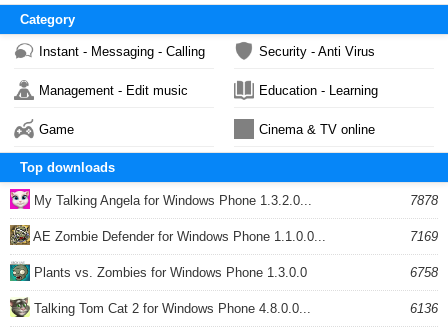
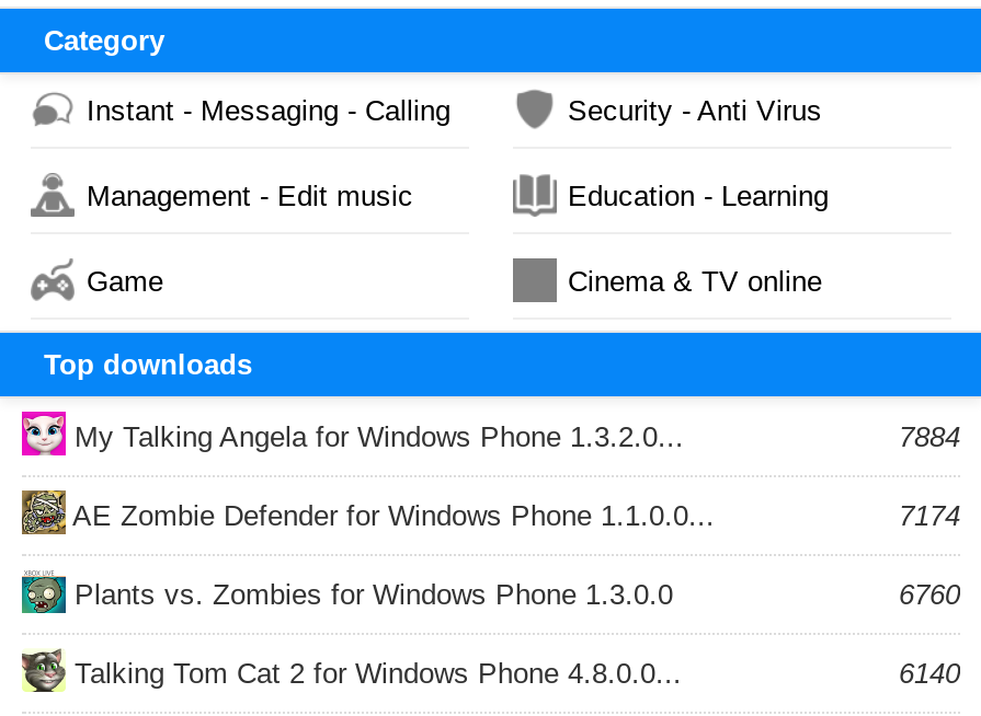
- 7878
+ 7884

- 7169
+ 7174

- 6758
+ 6760

- 6136
+ 6140
